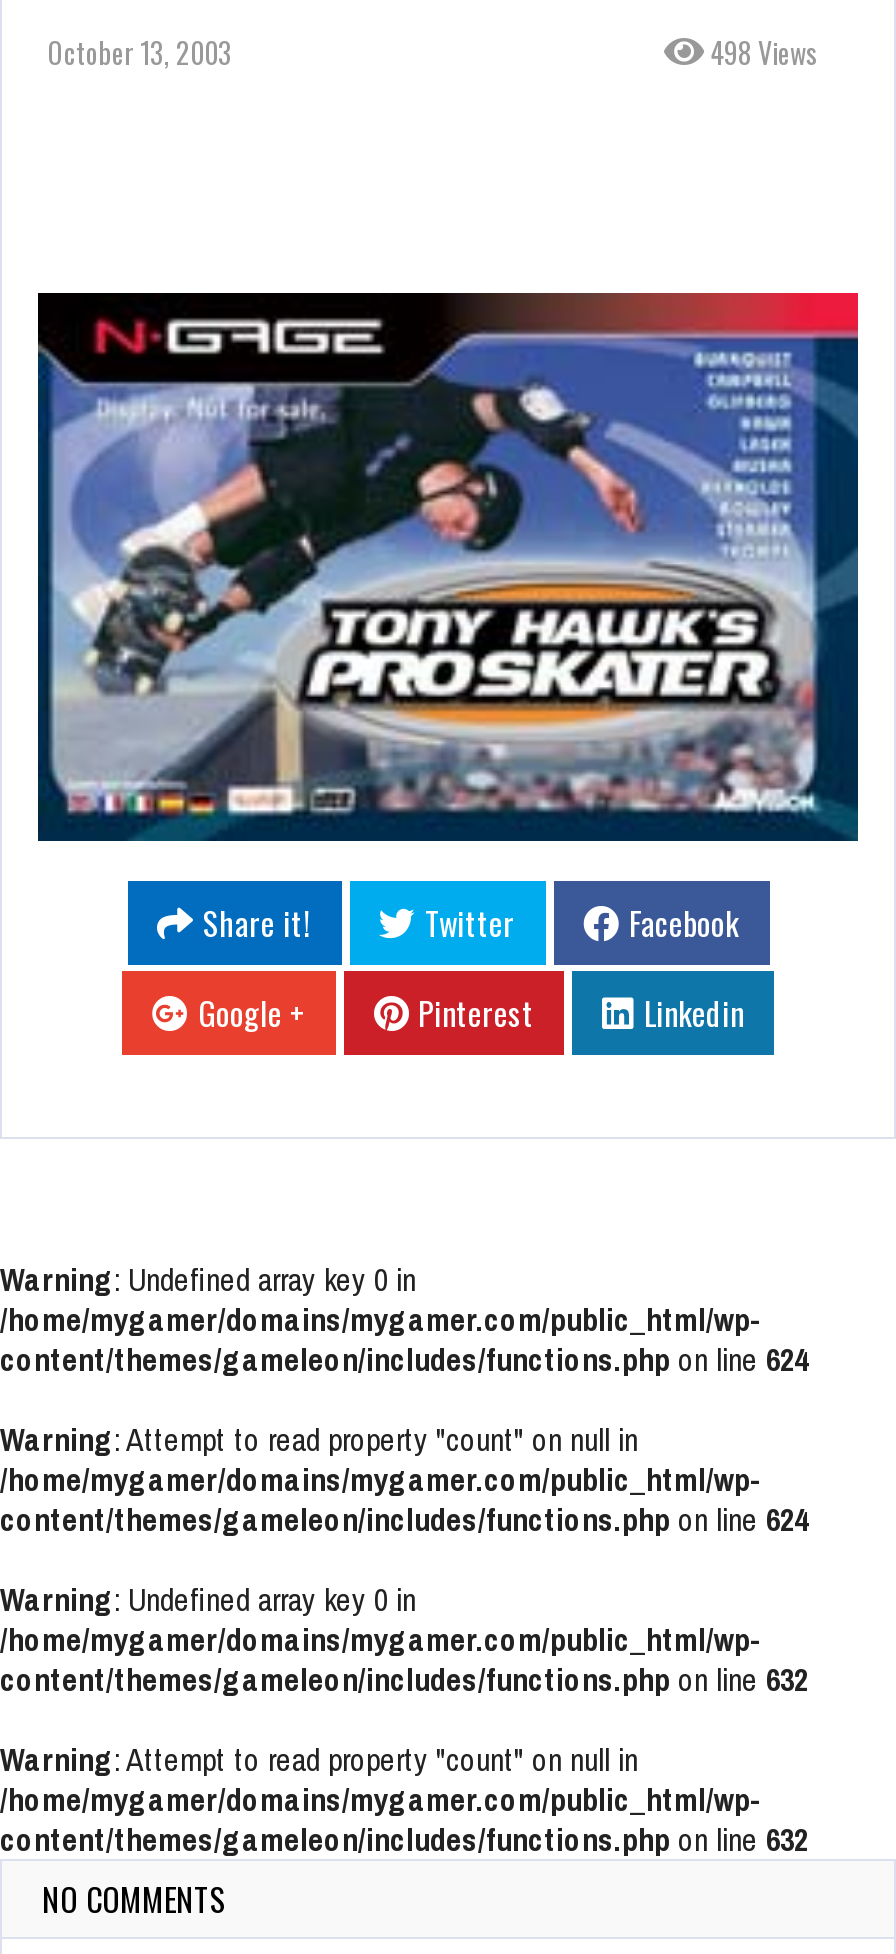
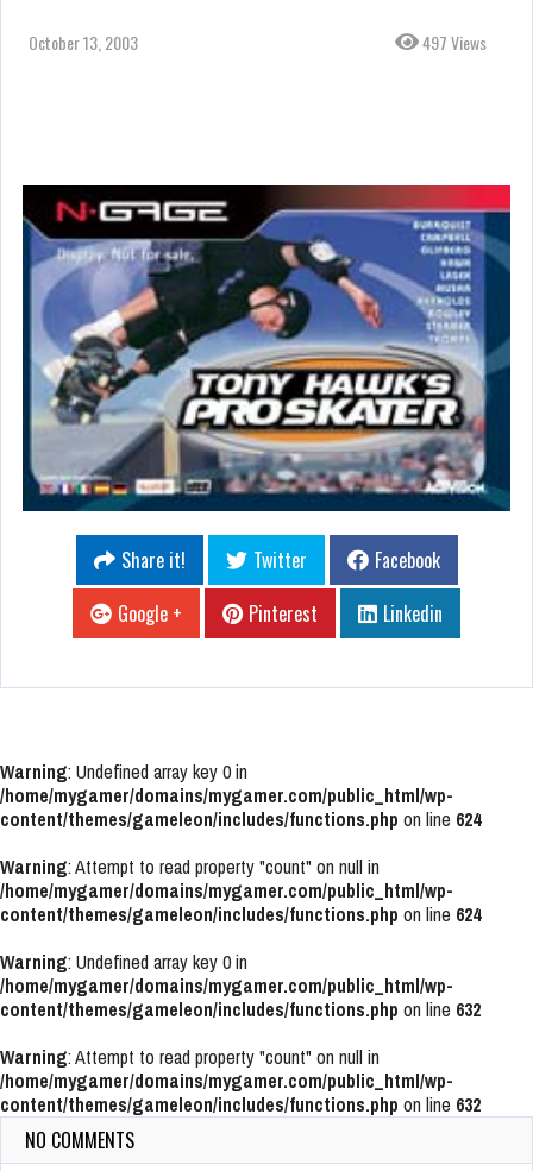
- 498 Views
+ 497 Views
